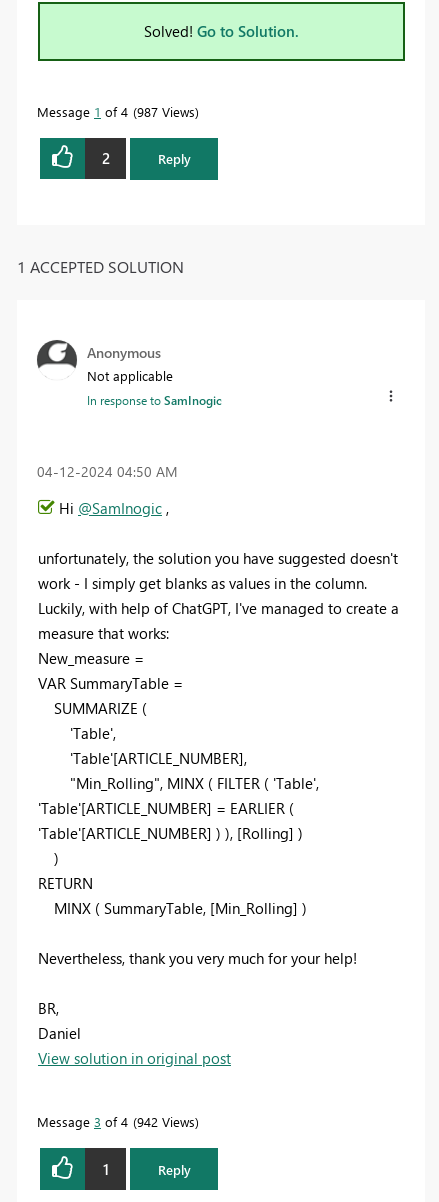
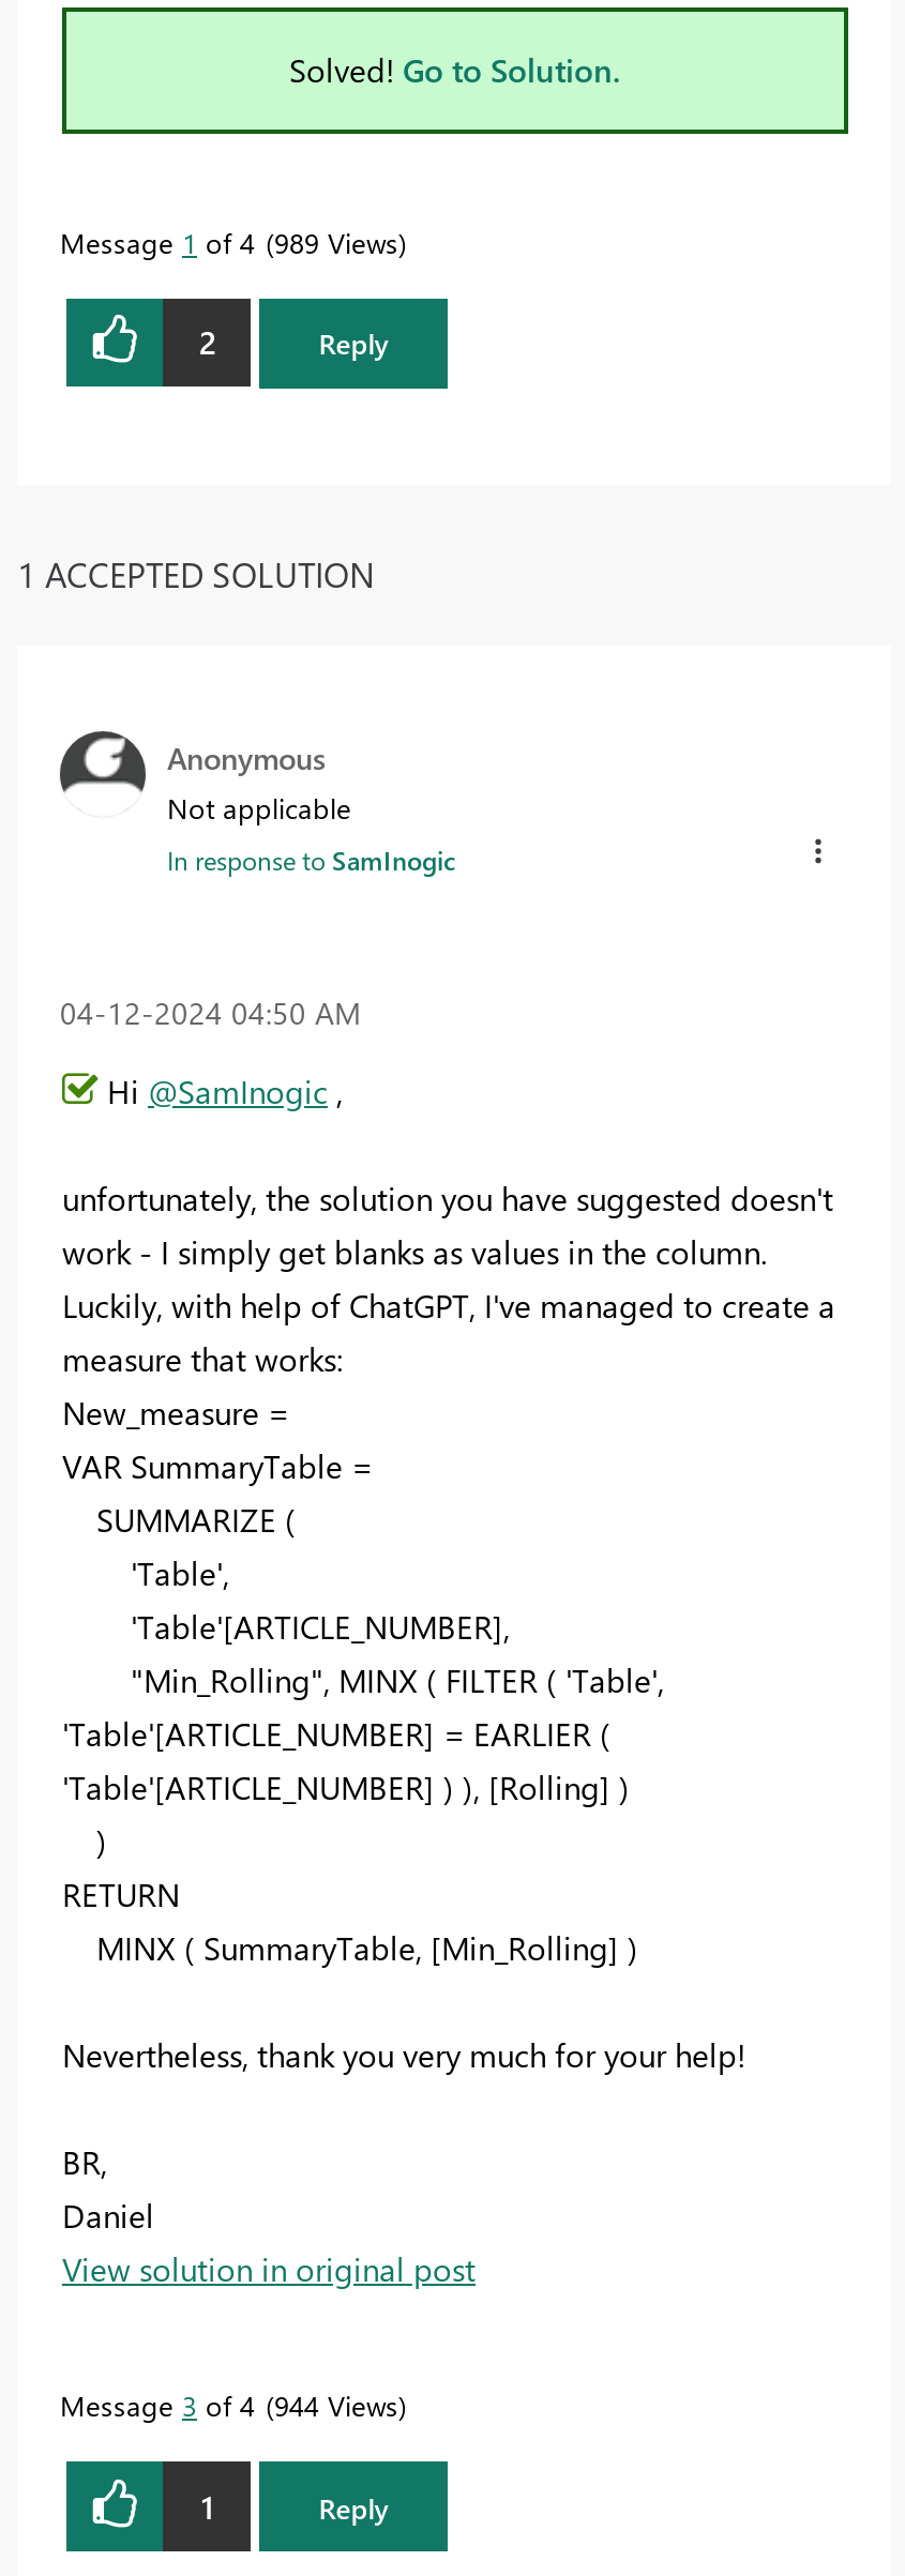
- Message 1 of 4 987 Views
+ Message 1 of 4 989 Views

- Message 3 of 4 942 Views
+ Message 3 of 4 944 Views
